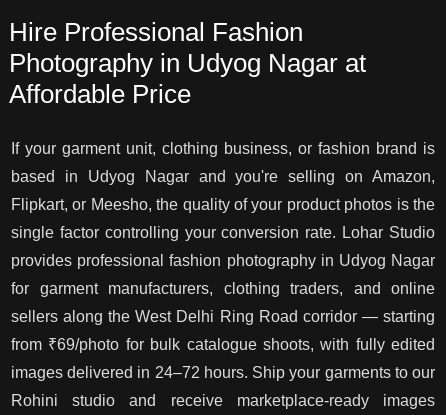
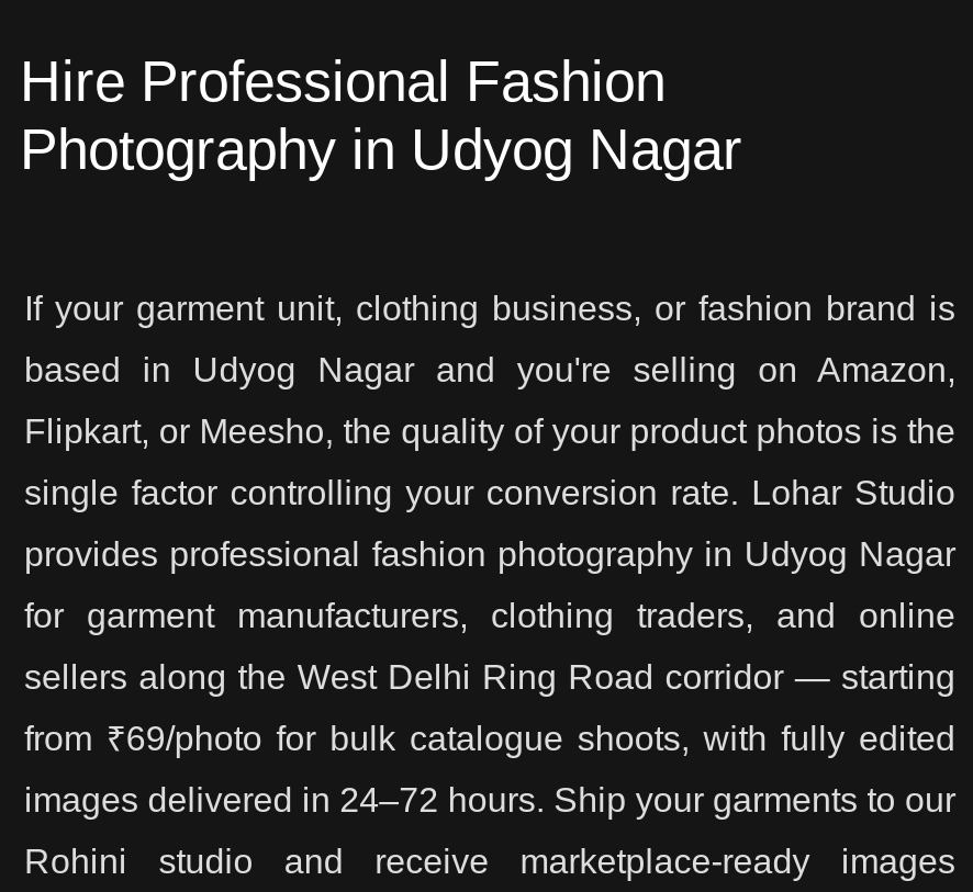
- Photography in Udyog Nagar at
- Affordable Price
+ Photography in Udyog Nagar
